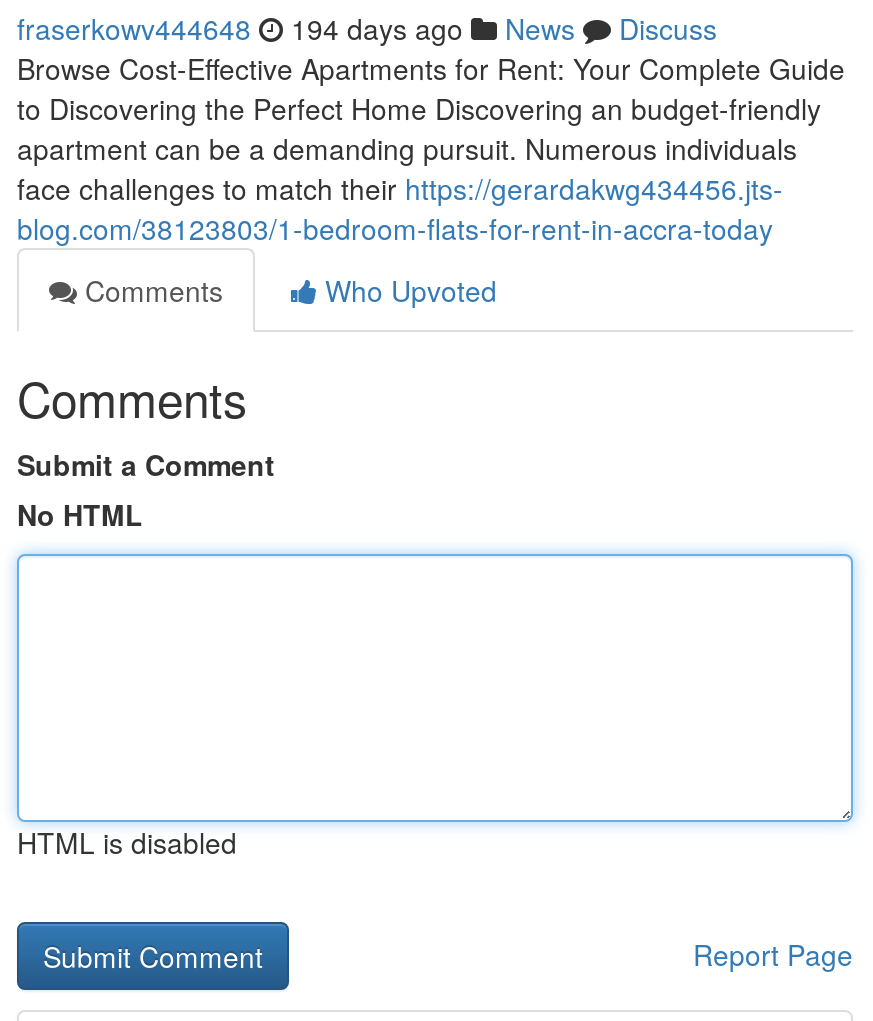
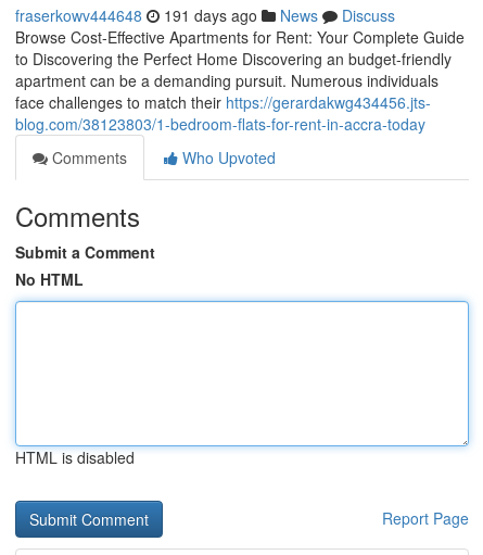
- fraserkowv444648 194 days ago News Discuss
+ fraserkowv444648 191 days ago News Discuss
